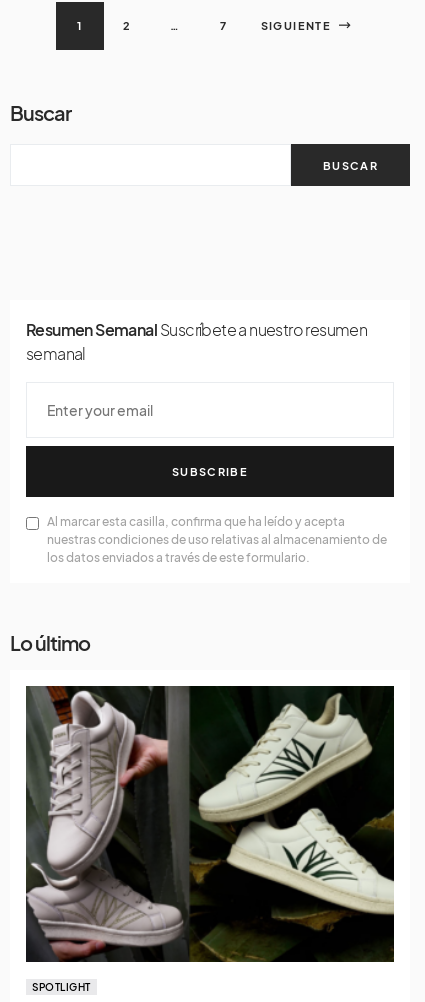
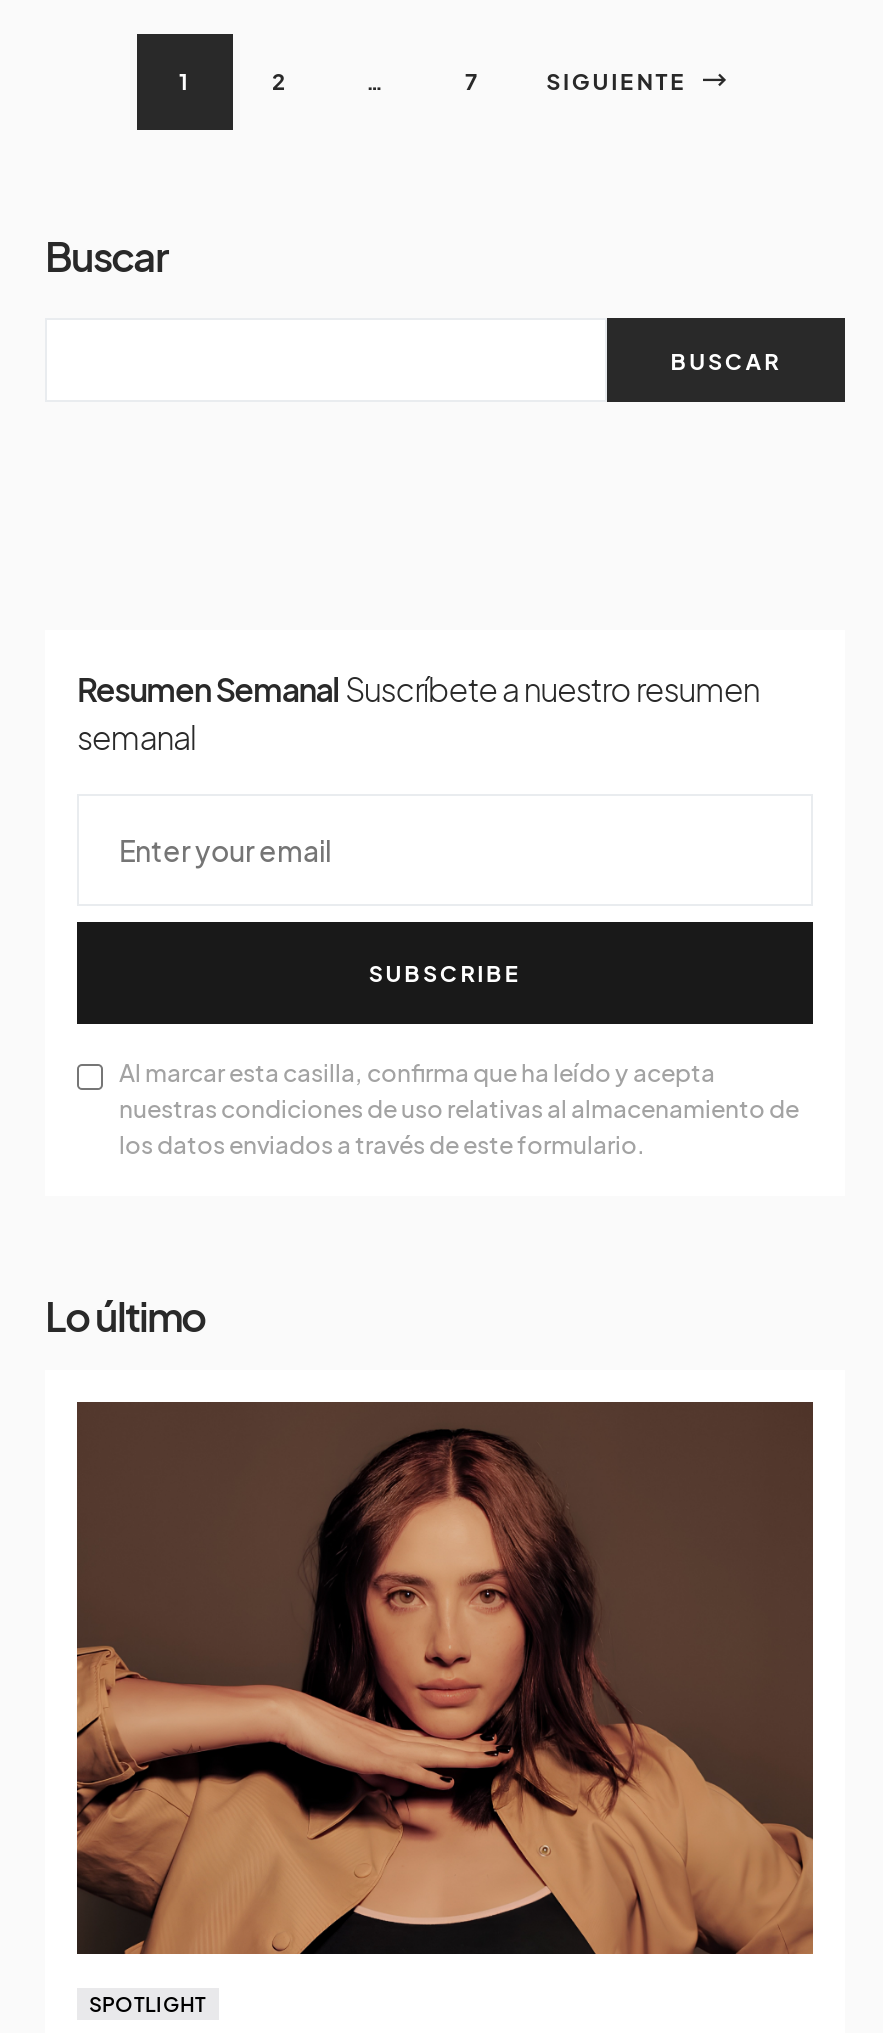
- [image]
+ [image]
